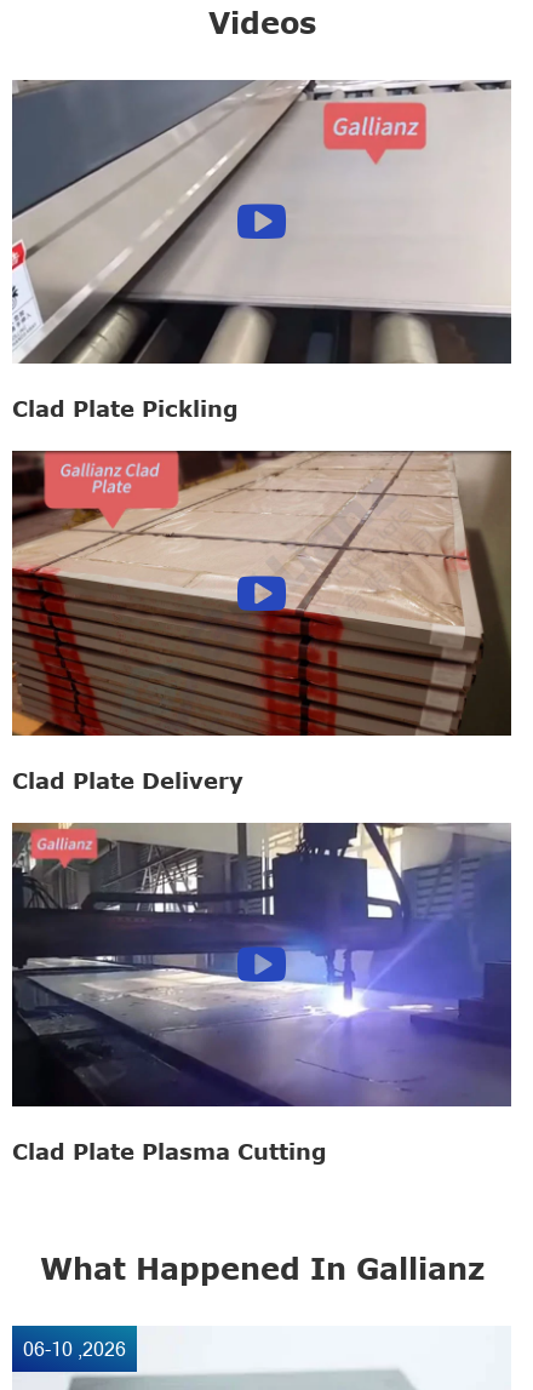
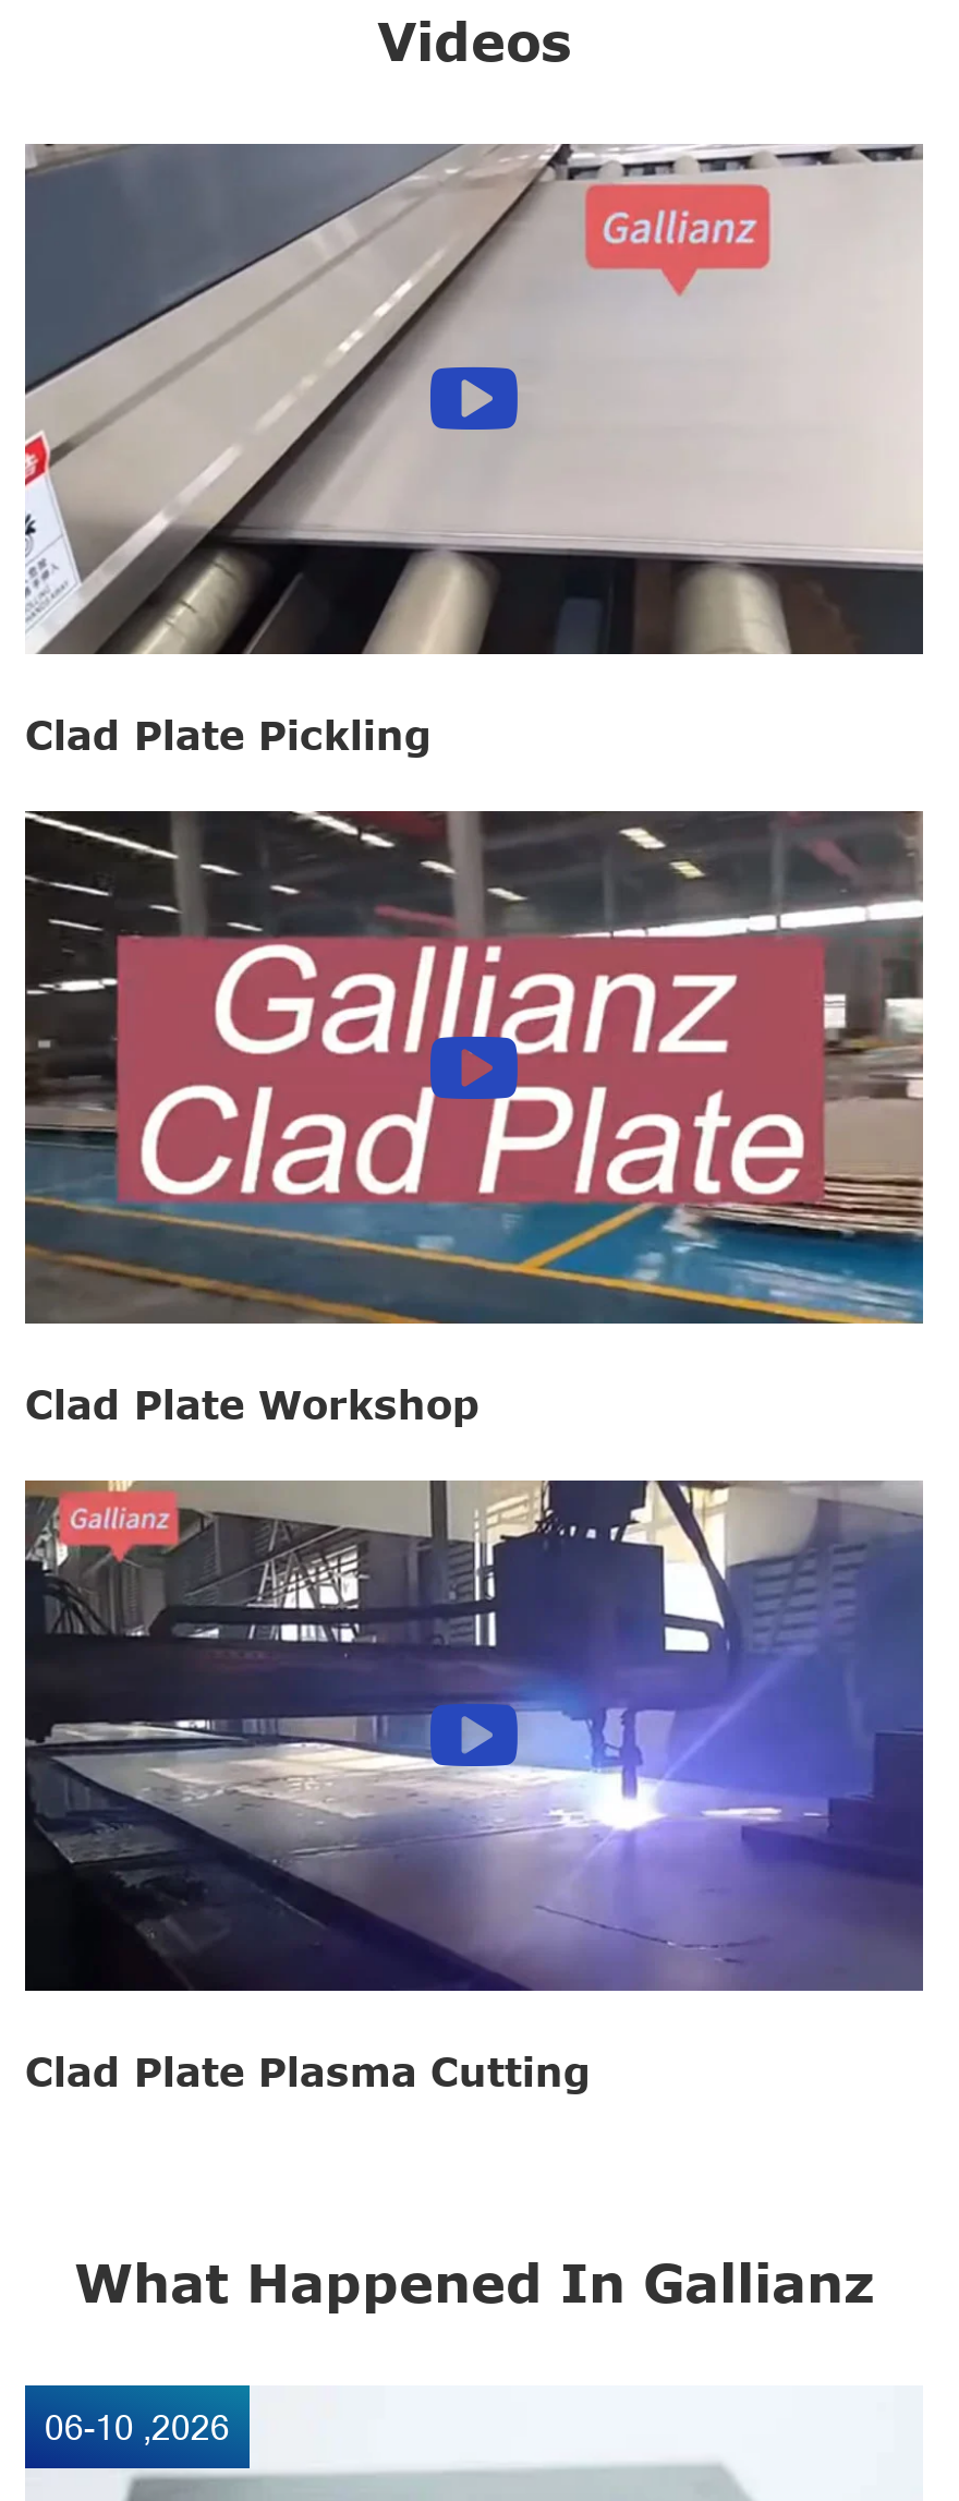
- [image]
- Clad Plate Delivery
+ [image]
+ Clad Plate Workshop
